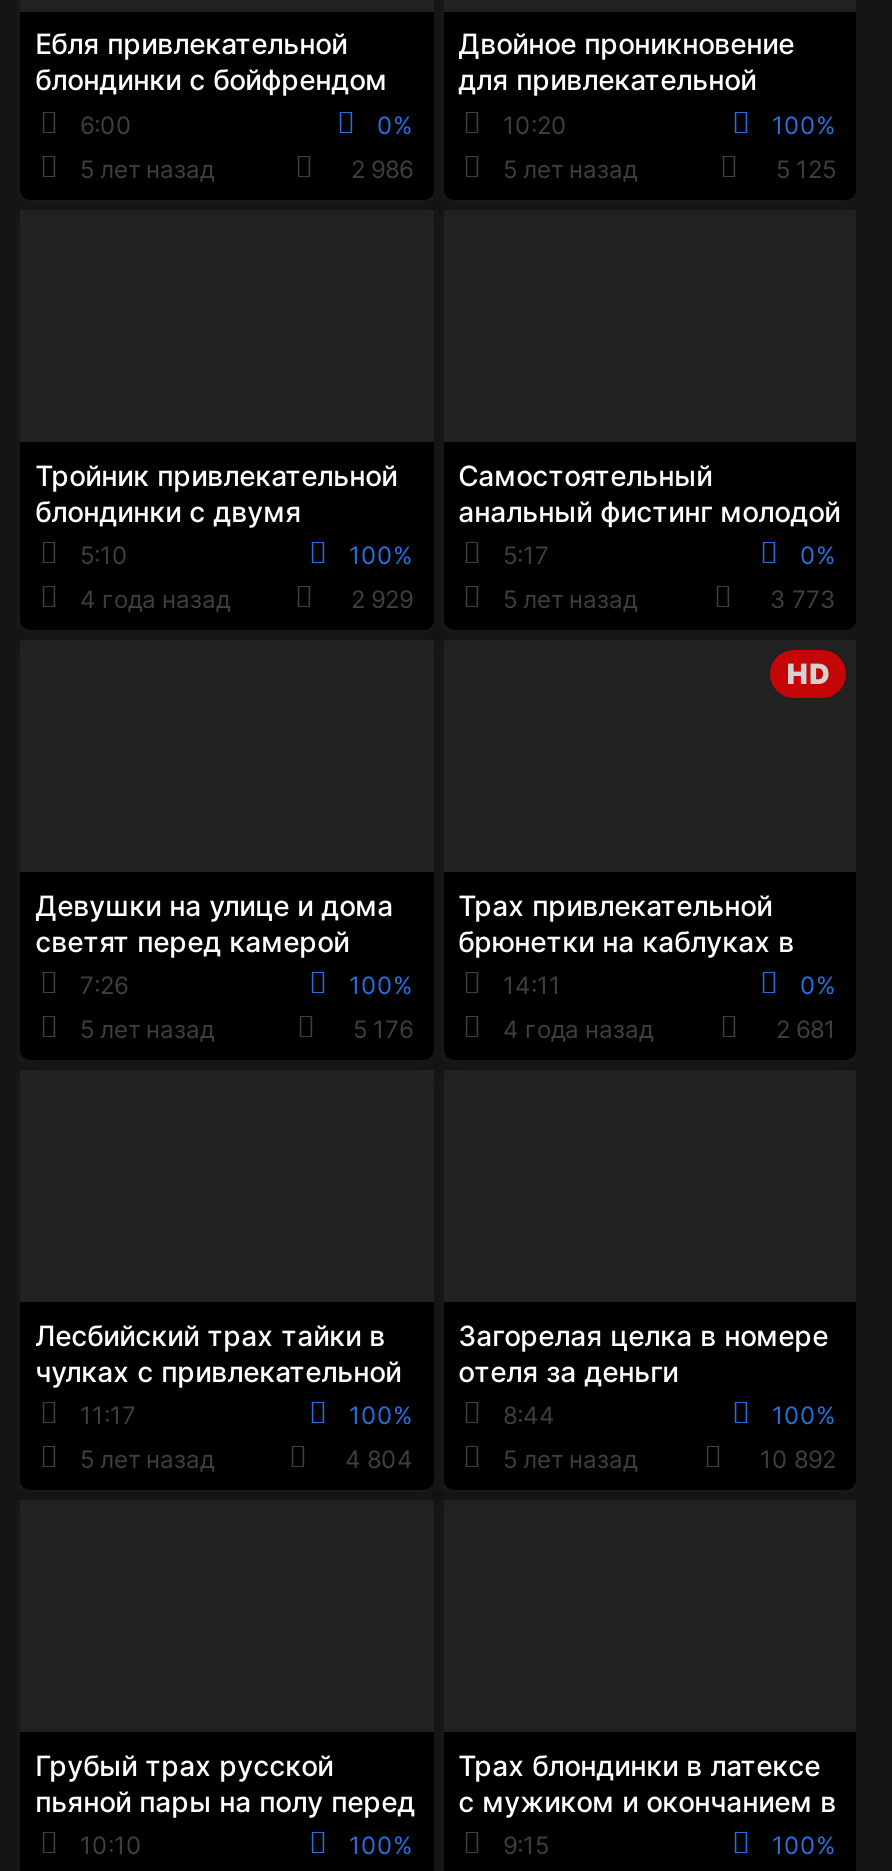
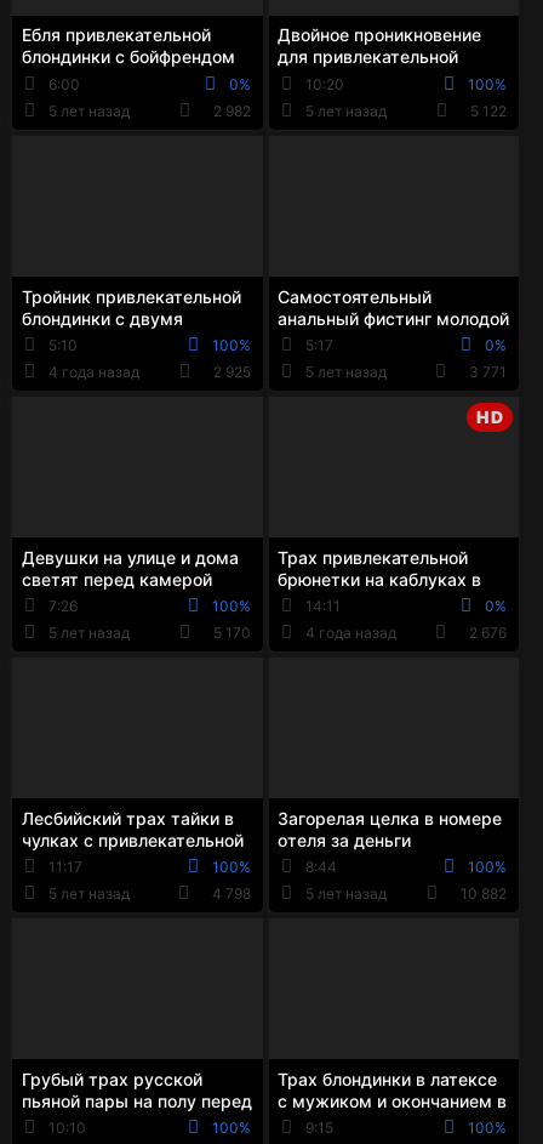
- 2 986
+ 2 982

- 5 125
+ 5 122

- 2 929
+ 2 925

- 3 773
+ 3 771

- 5 176
+ 5 170

- 2 681
+ 2 676

- 4 804
+ 4 798

- 10 892
+ 10 882
